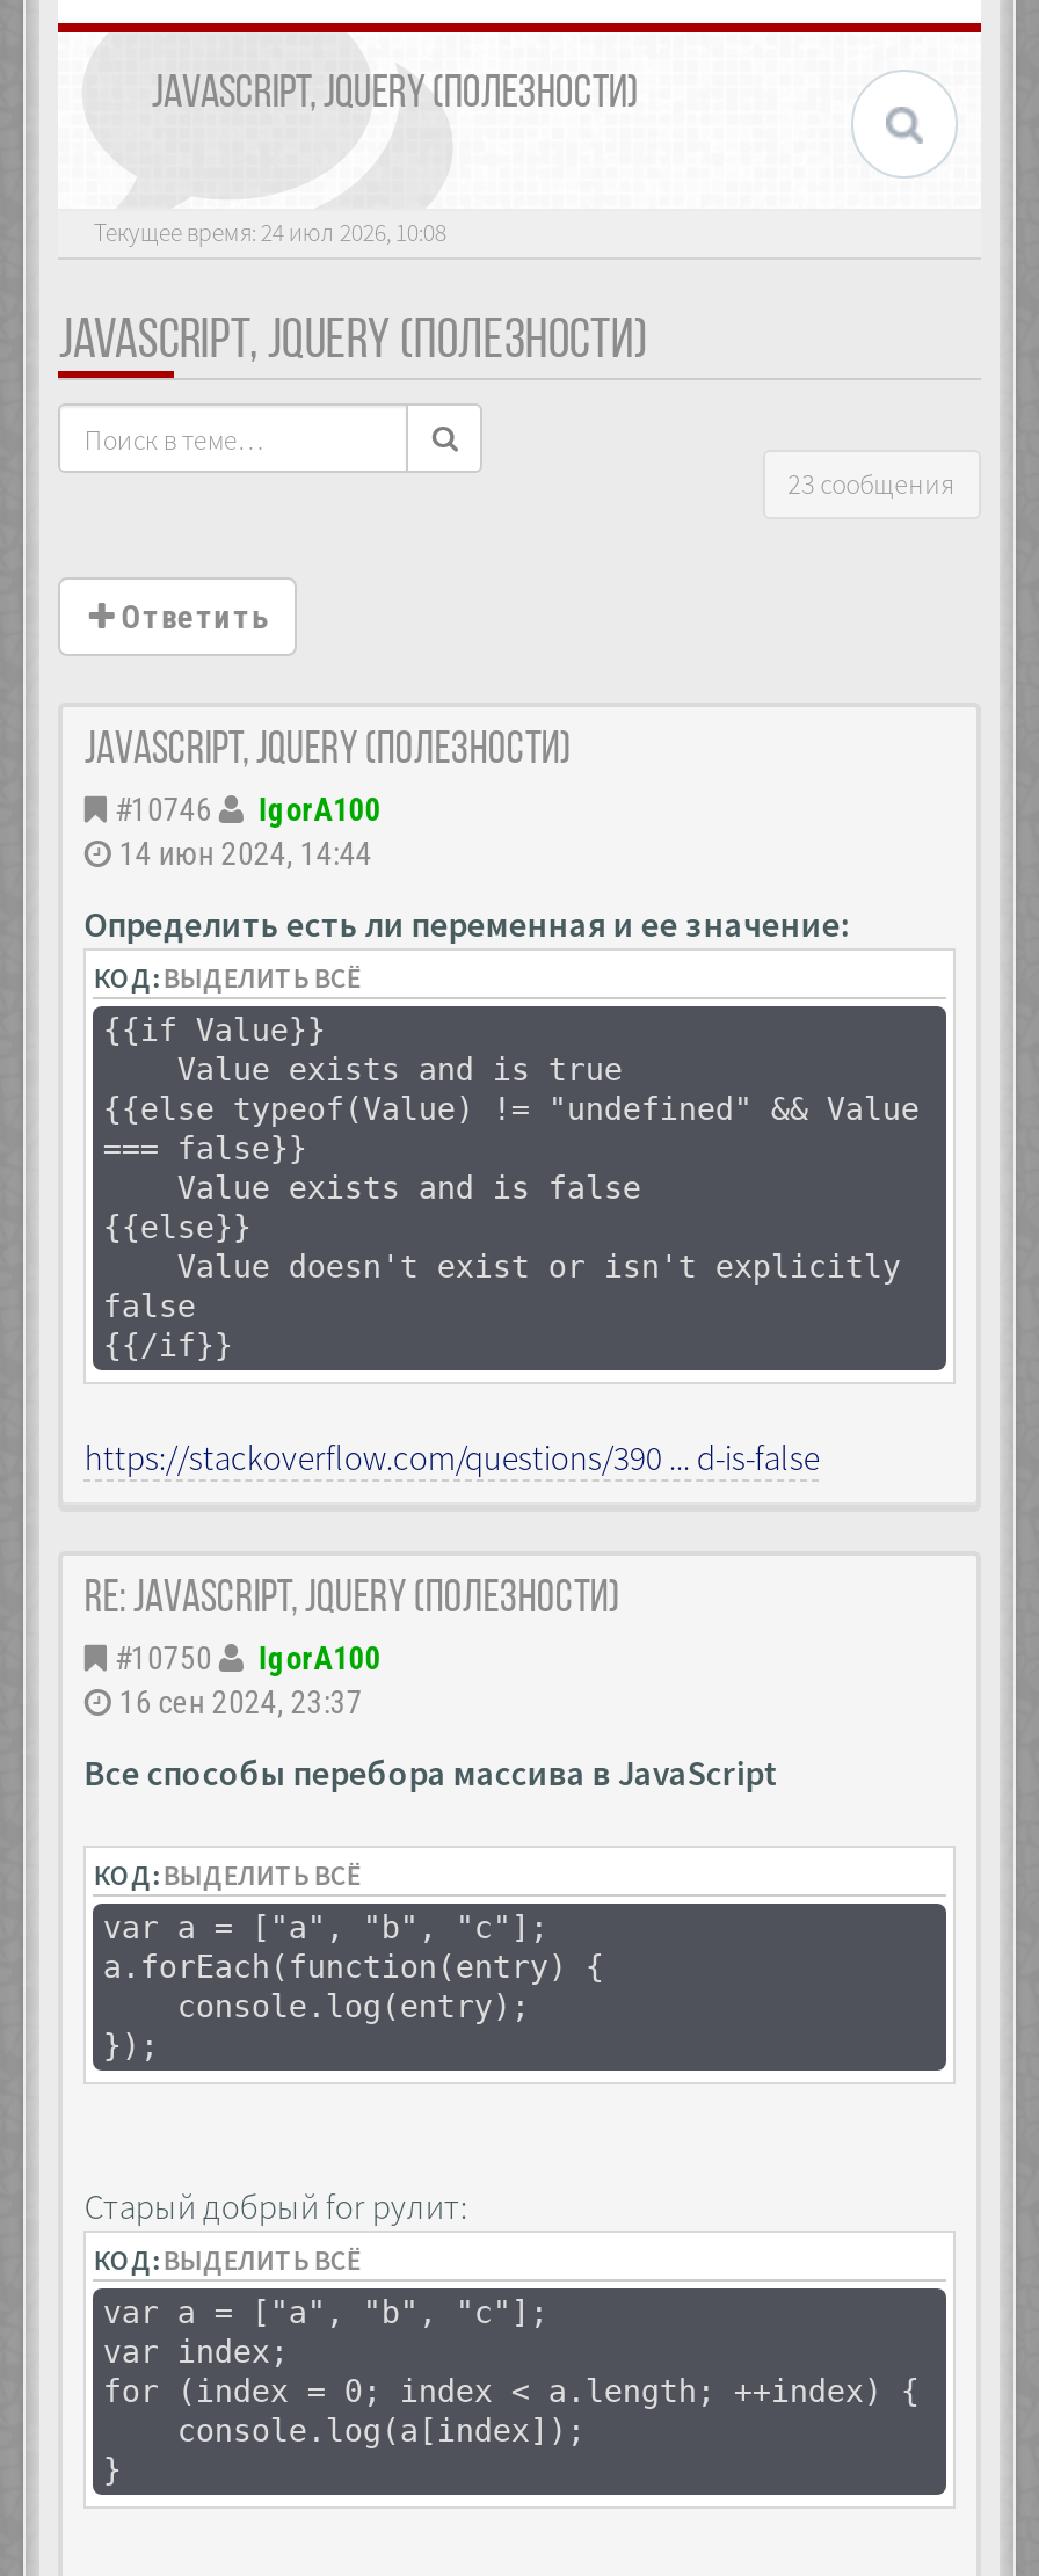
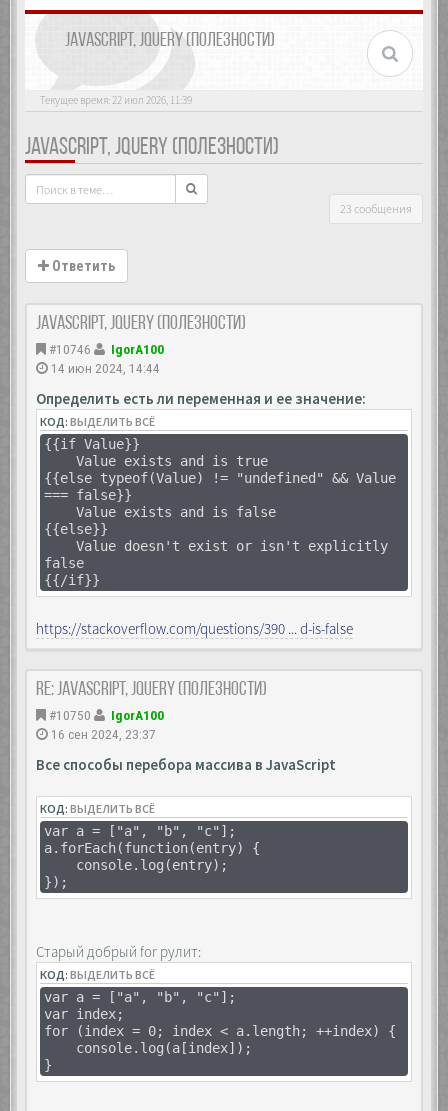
- Текущее время: 24 июл 2026, 10:08
+ Текущее время: 22 июл 2026, 11:39
